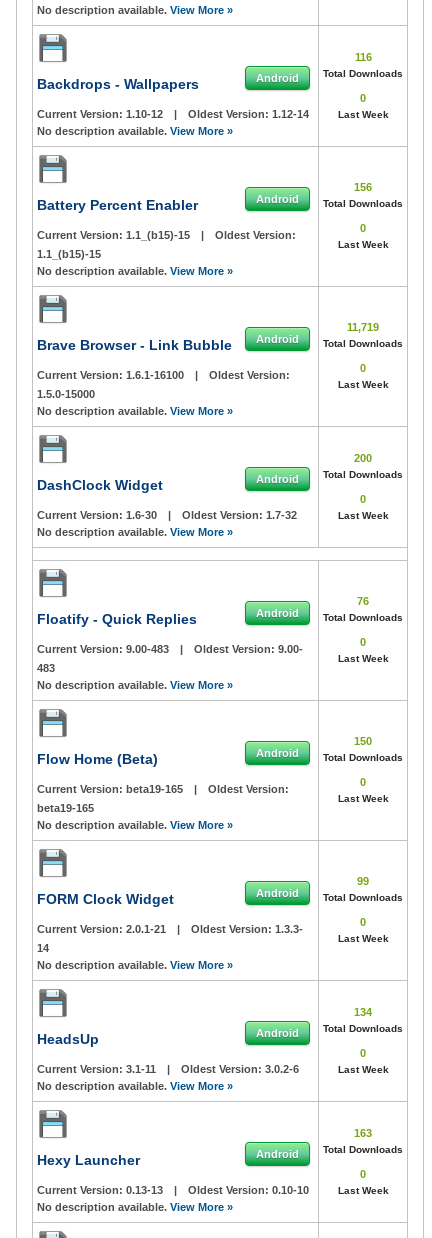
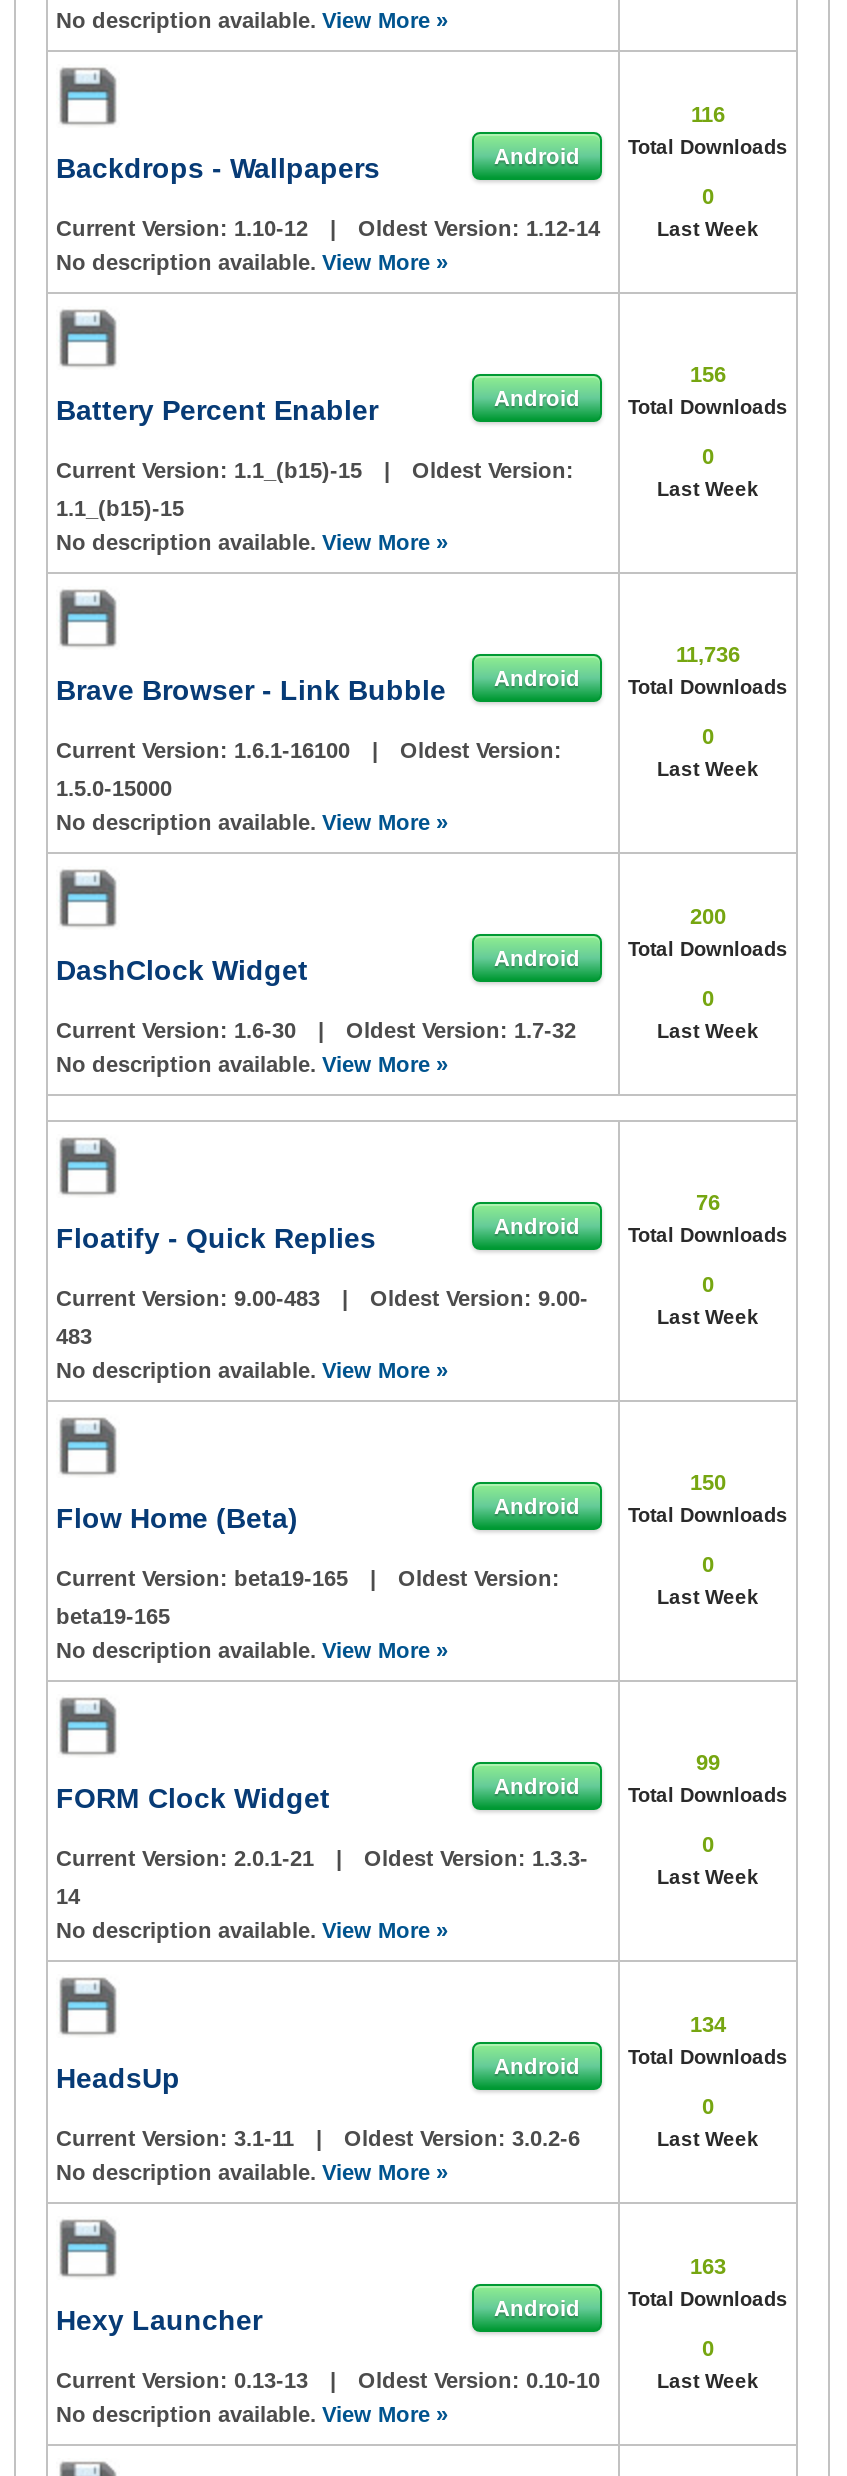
- 11,719
+ 11,736
